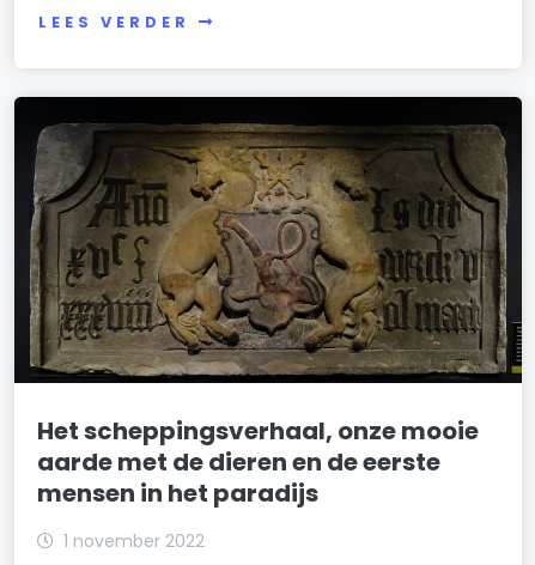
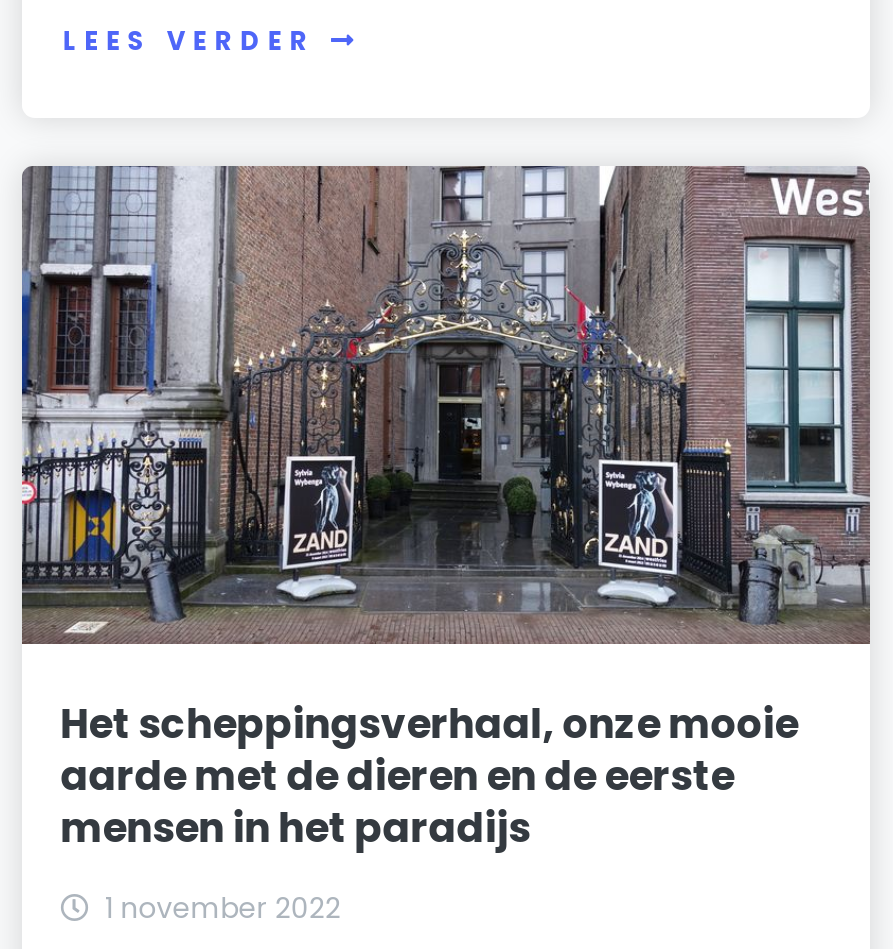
- [image]
+ [image]
